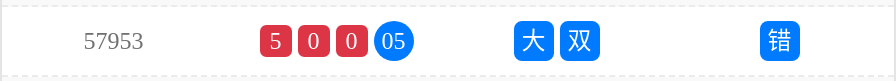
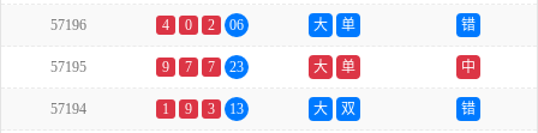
- 57953
+ 57196

- 5
+ 4

- 0
- 05
+ 2
+ 06
+ 大
+ 单
+ 错
+ 57195
+ 9
+ 7
+ 7
+ 23
+ 大
+ 单
+ 中
+ 57194
+ 1
+ 9
+ 3
+ 13
